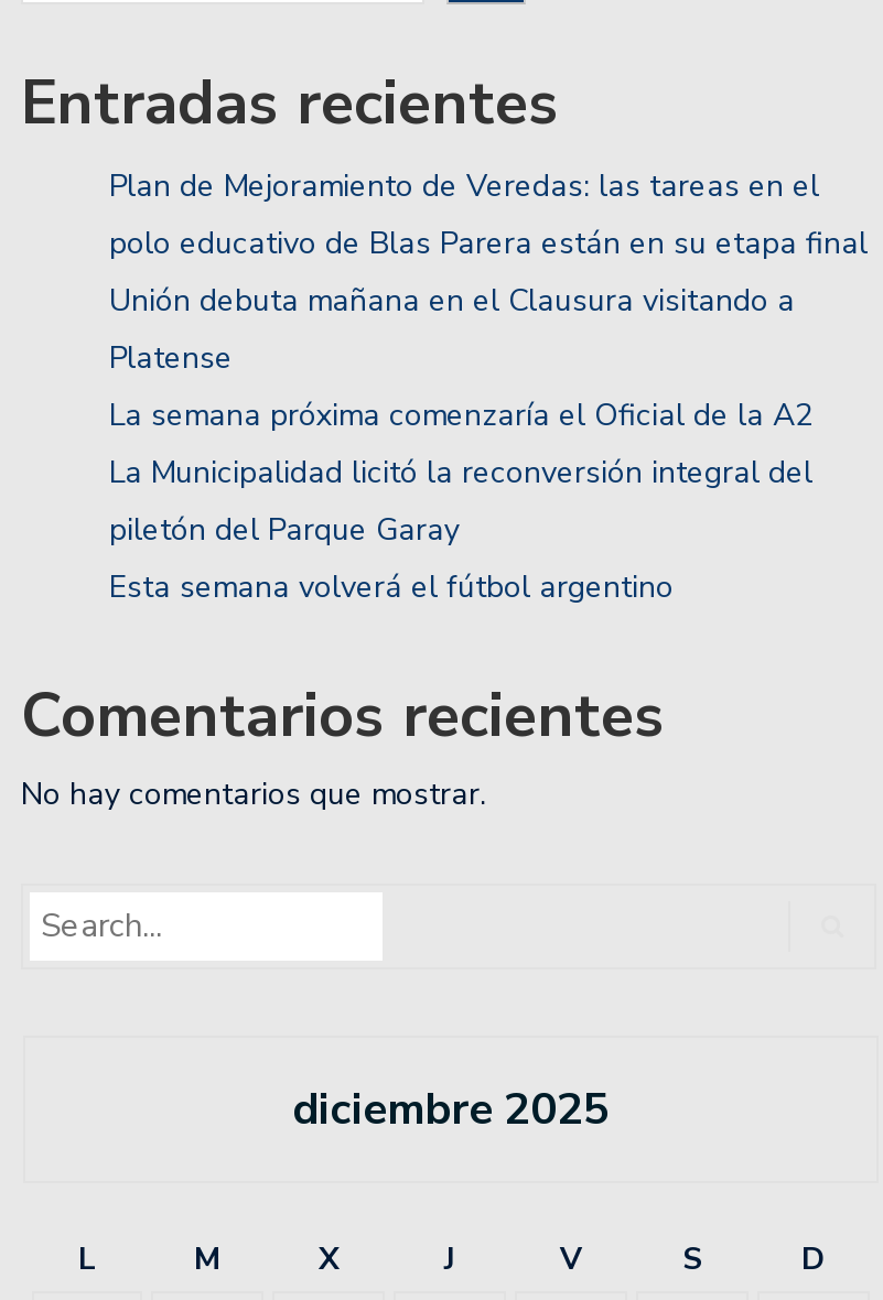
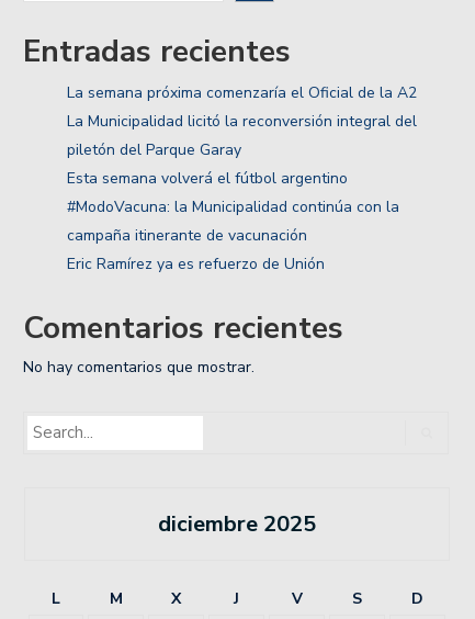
- Plan de Mejoramiento de Veredas: las tareas en el
- polo educativo de Blas Parera están en su etapa final
- Unión debuta mañana en el Clausura visitando a
- Platense

moved up: La semana próxima comenzaría el Oficial de la A2 | La Municipalidad licitó la reconversión integral del | piletón del Parque Garay | Esta semana volverá el fútbol argentino

+ #ModoVacuna: la Municipalidad continúa con la
+ campaña itinerante de vacunación
+ Eric Ramírez ya es refuerzo de Unión
